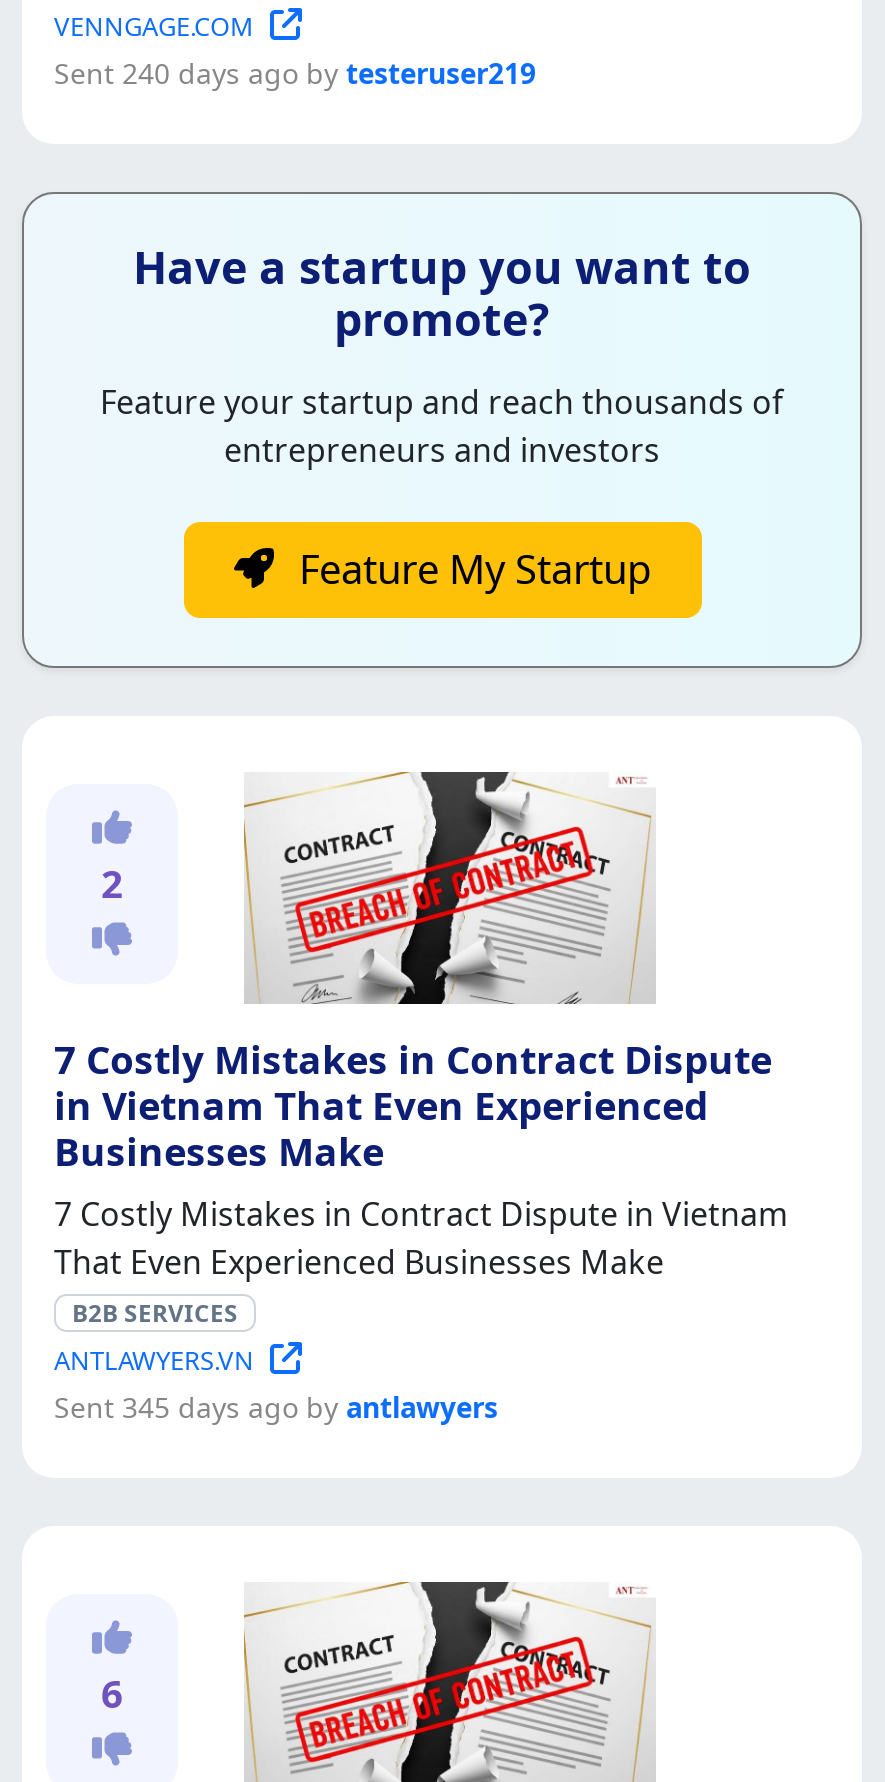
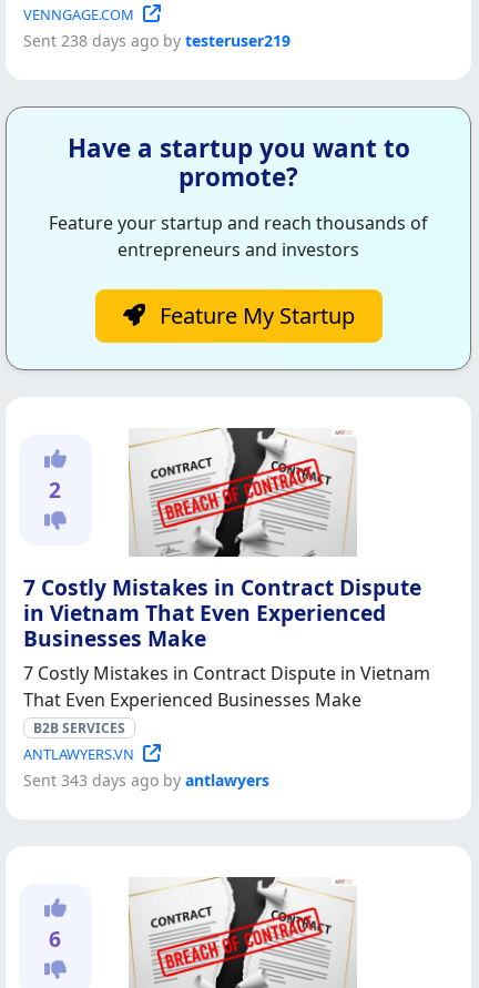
- Sent 240 days ago by testeruser219
+ Sent 238 days ago by testeruser219

- Sent 345 days ago by antlawyers
+ Sent 343 days ago by antlawyers
